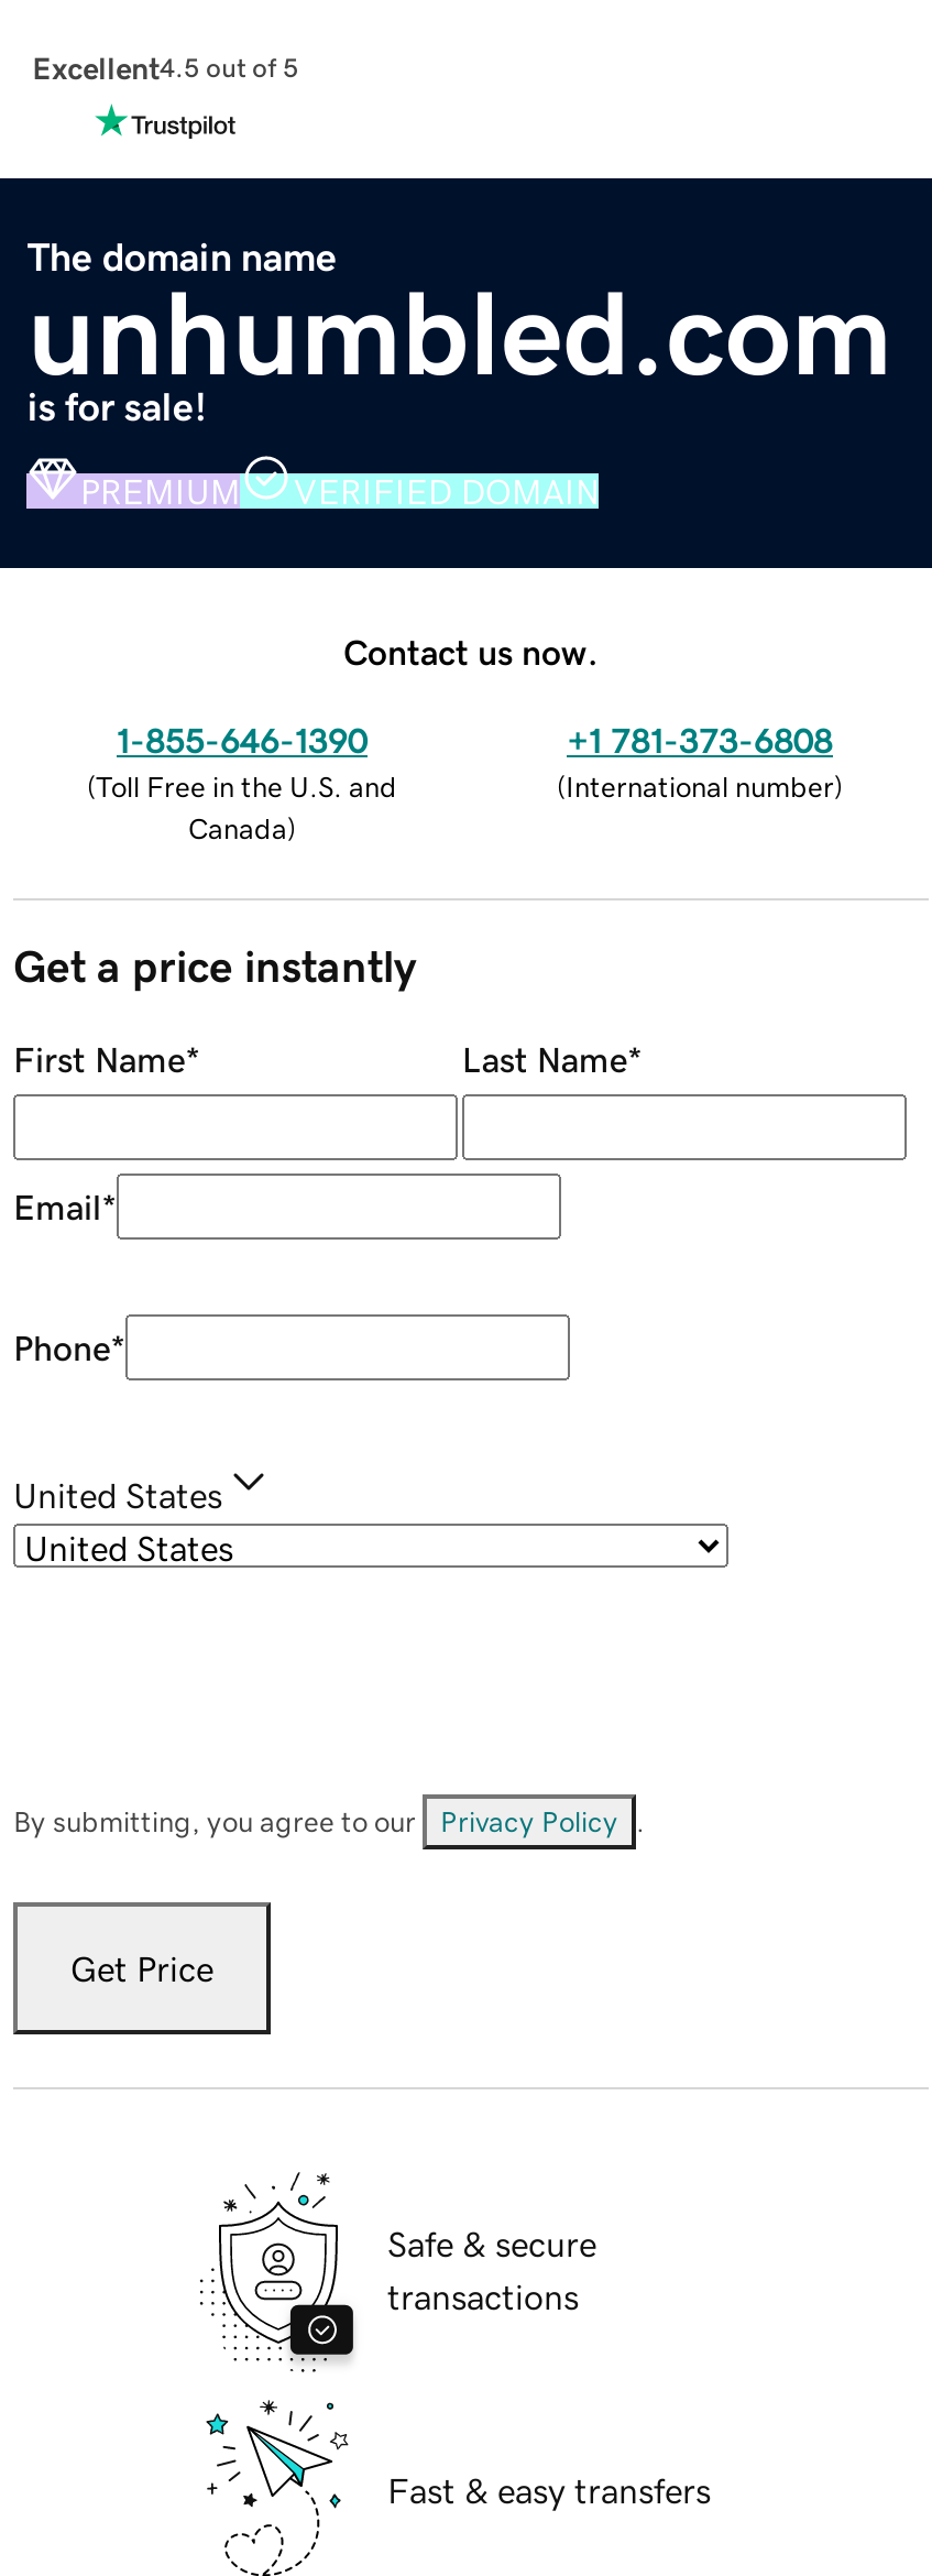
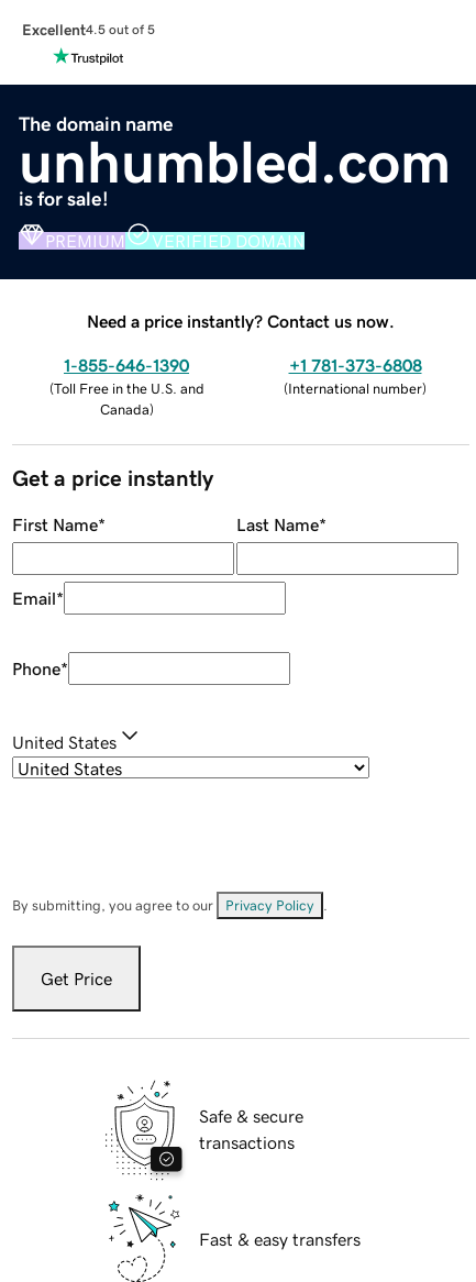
- Contact us now.
+ Need a price instantly? Contact us now.
